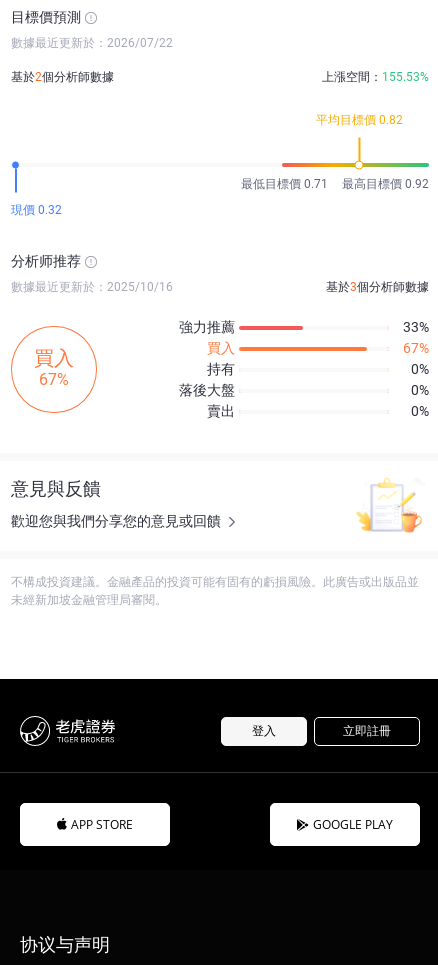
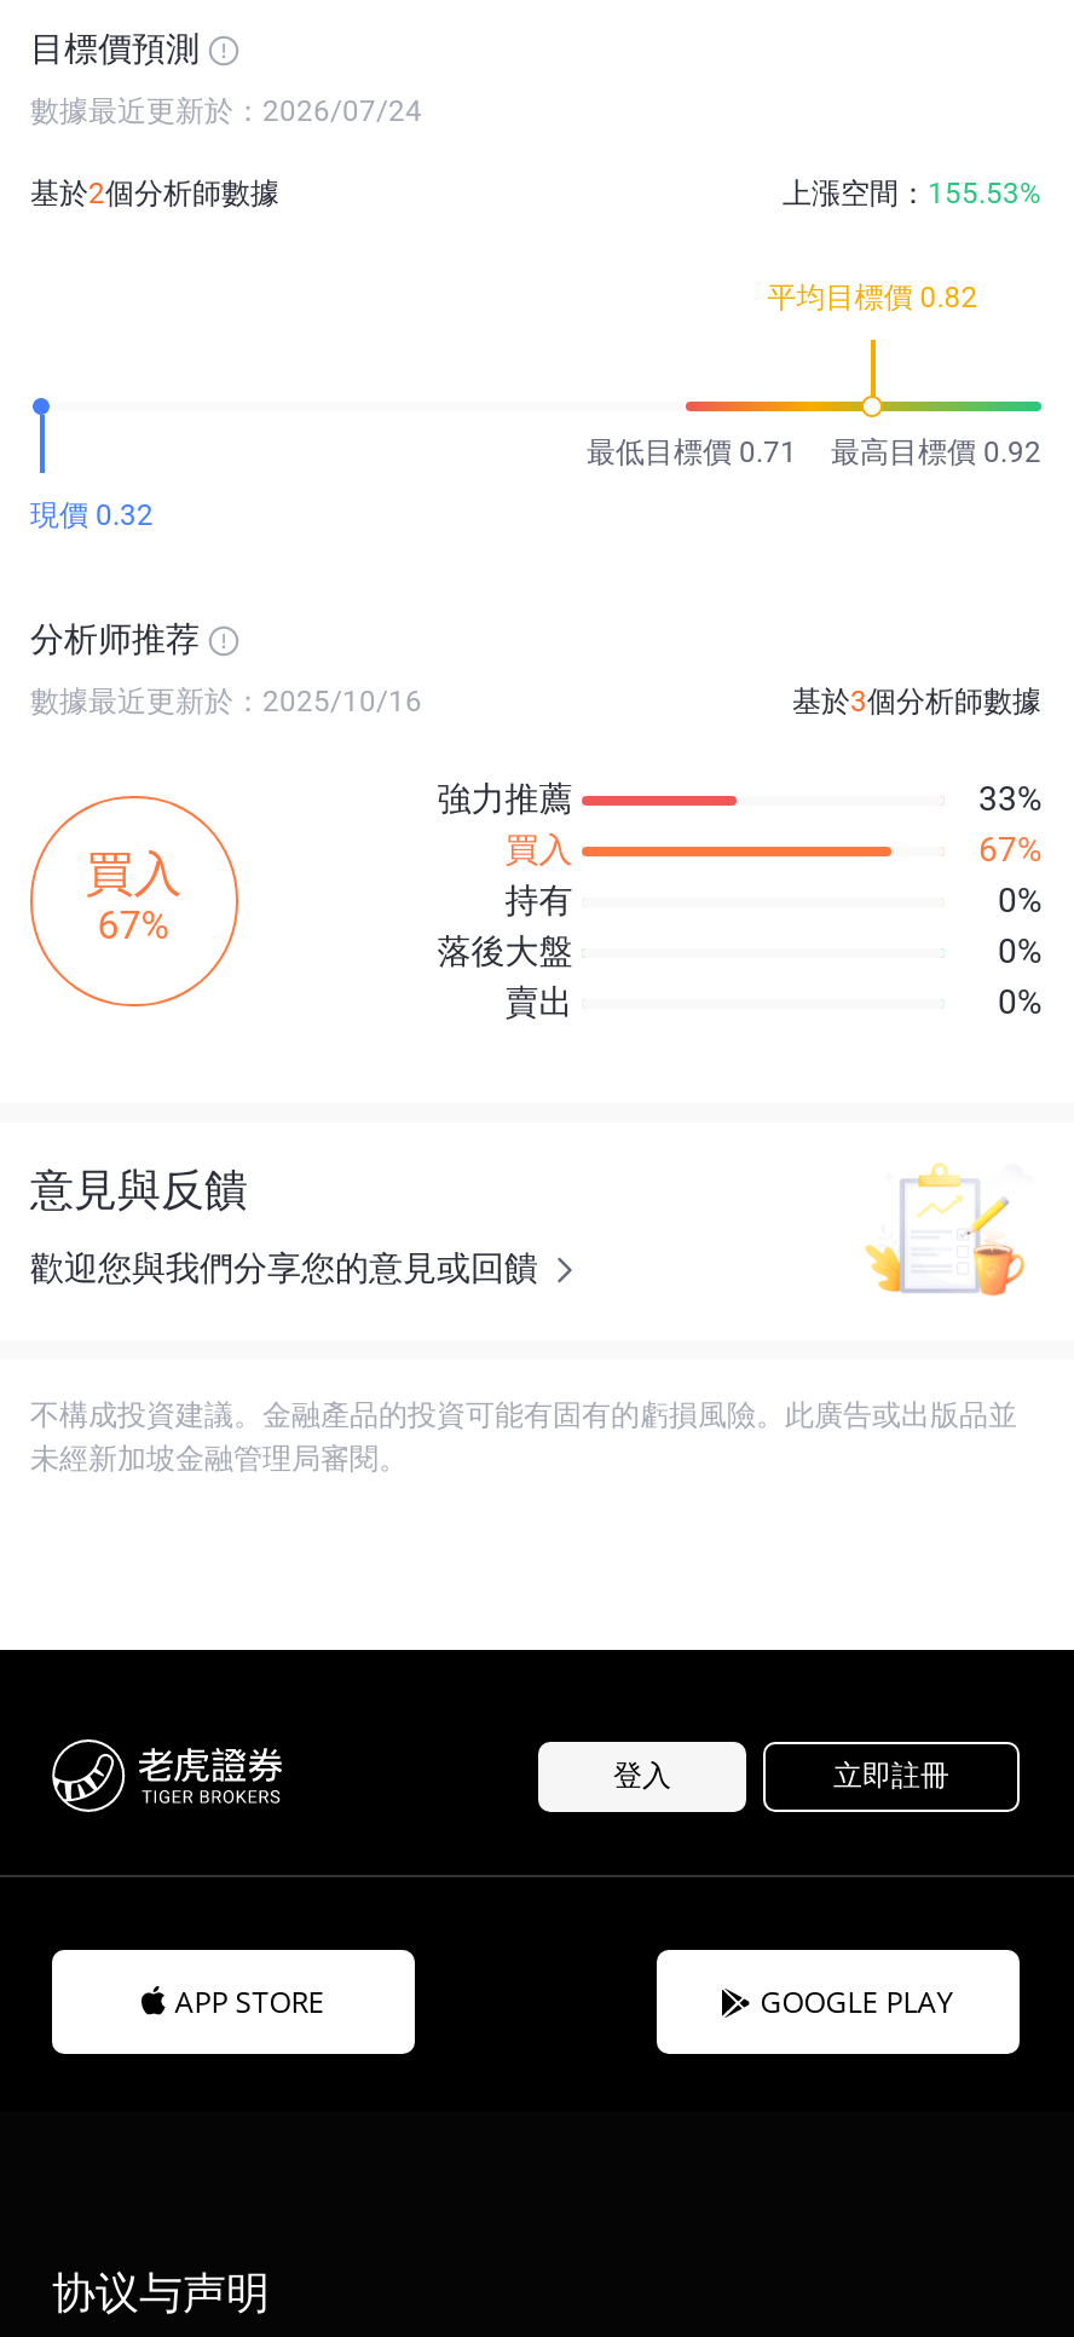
- 數據最近更新於：2026/07/22
+ 數據最近更新於：2026/07/24
